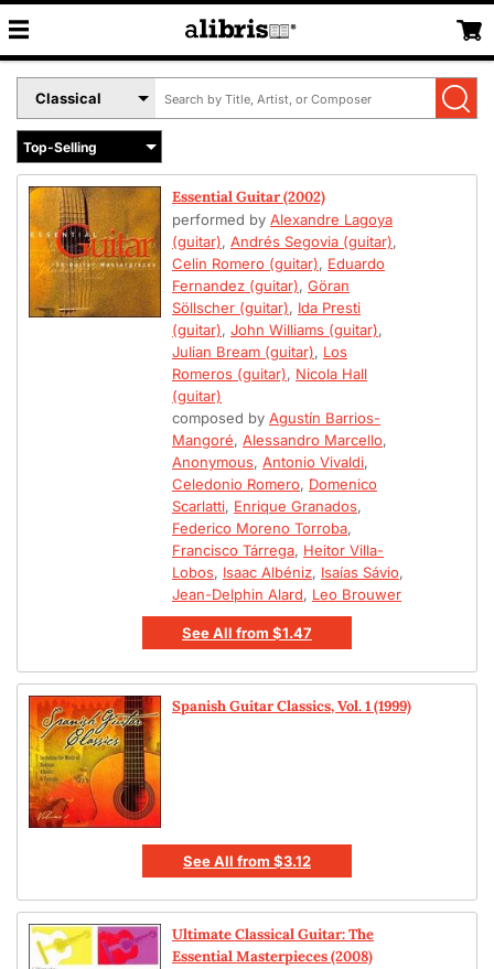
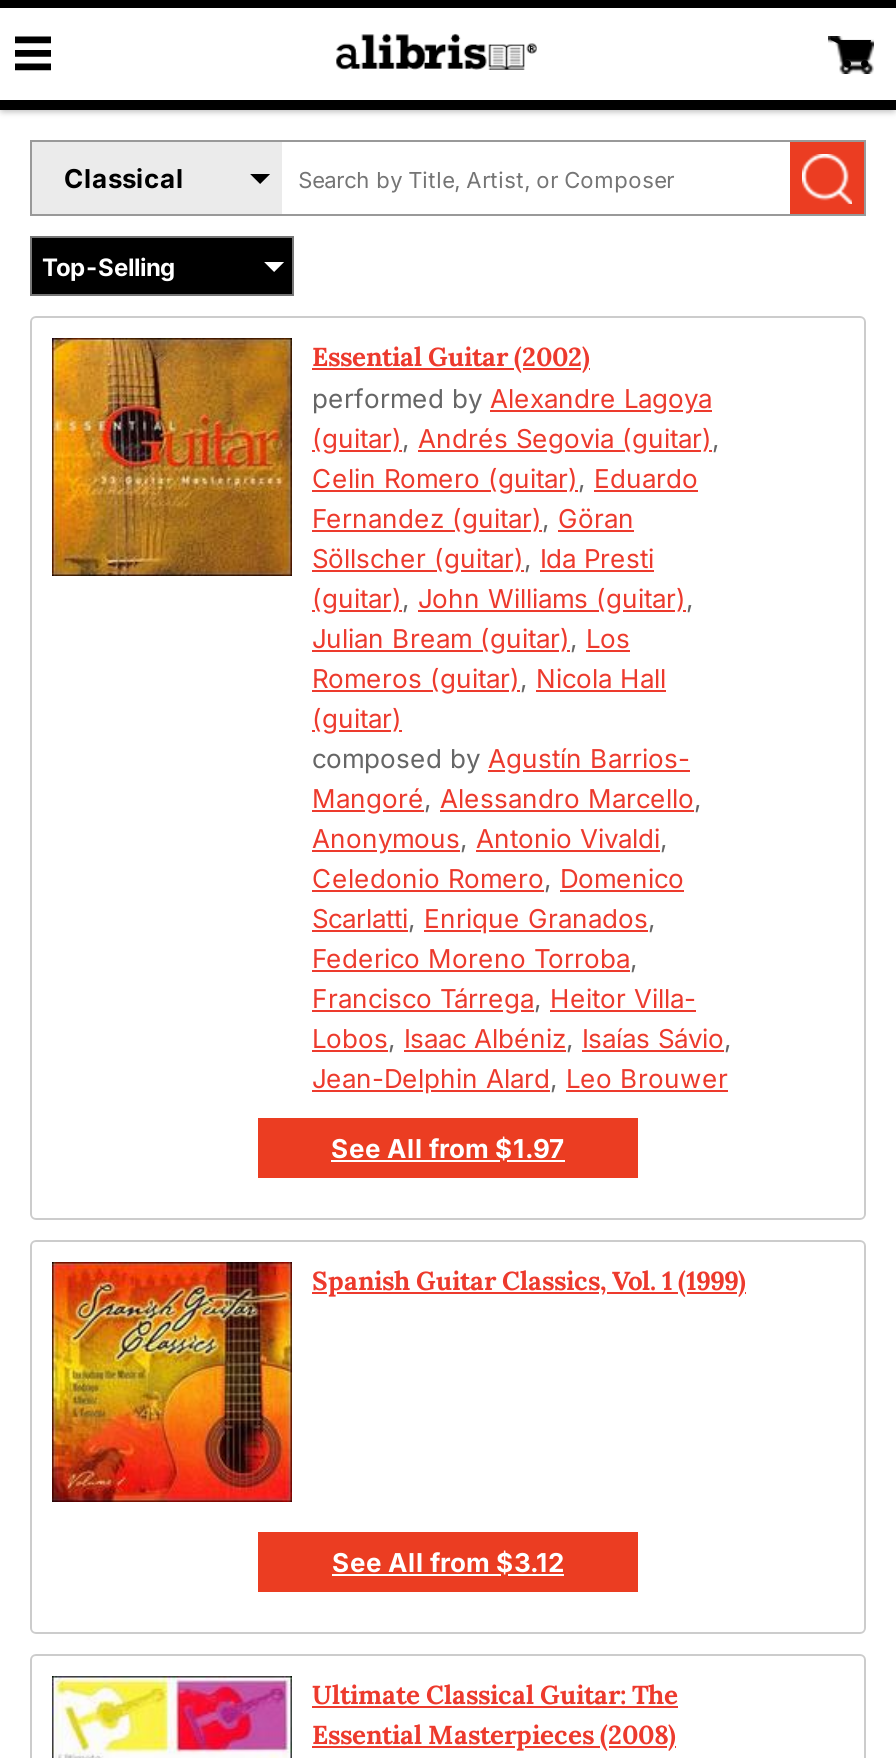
- See All from $1.47
+ See All from $1.97
